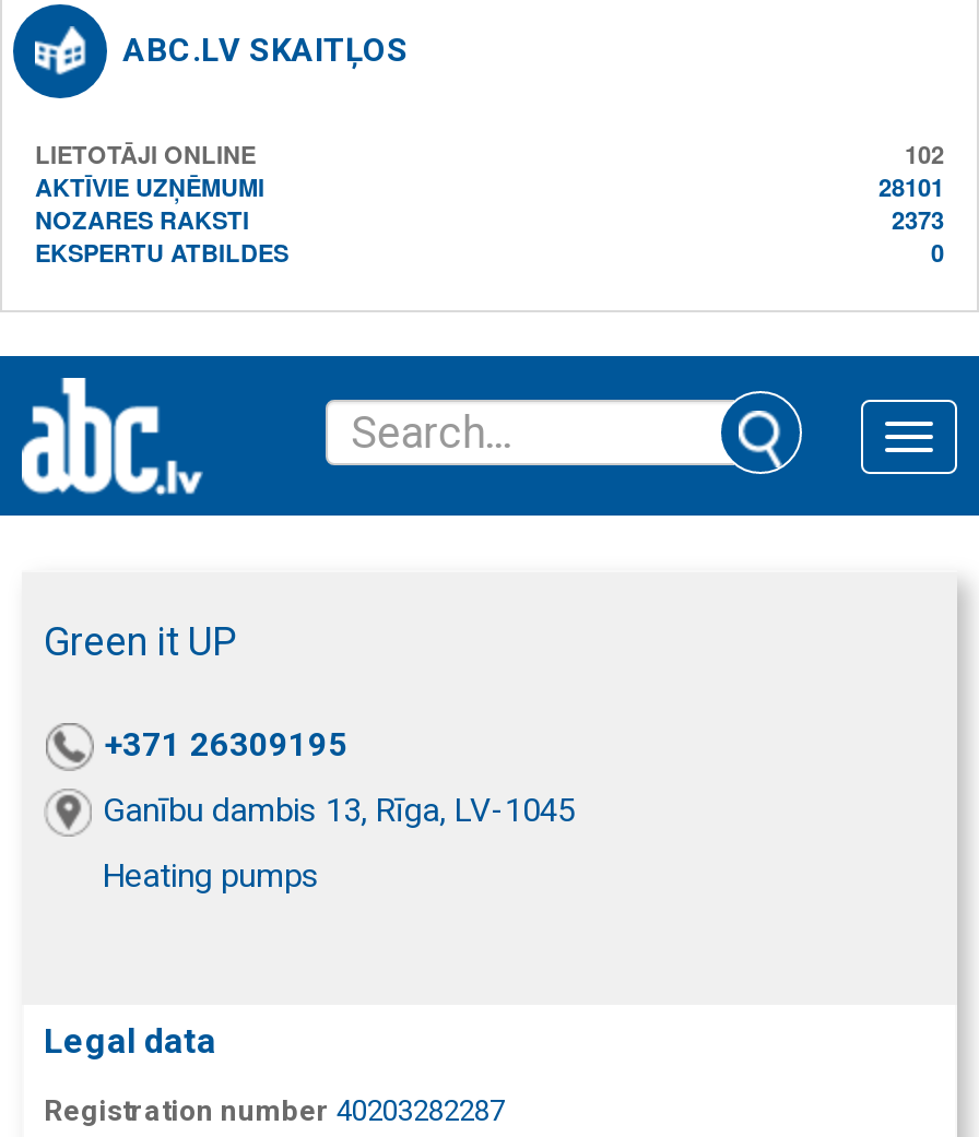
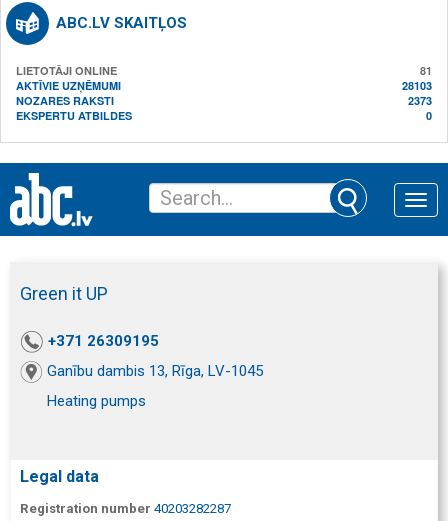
- 102
+ 81

- 28101
+ 28103
